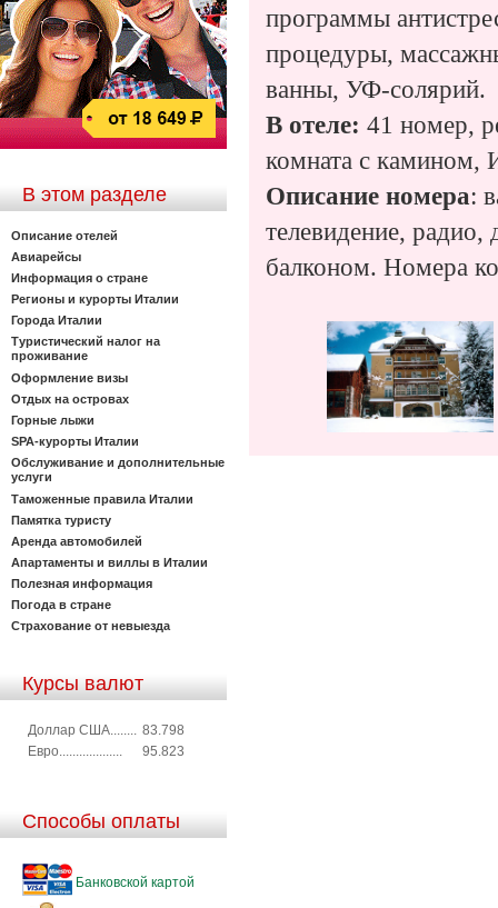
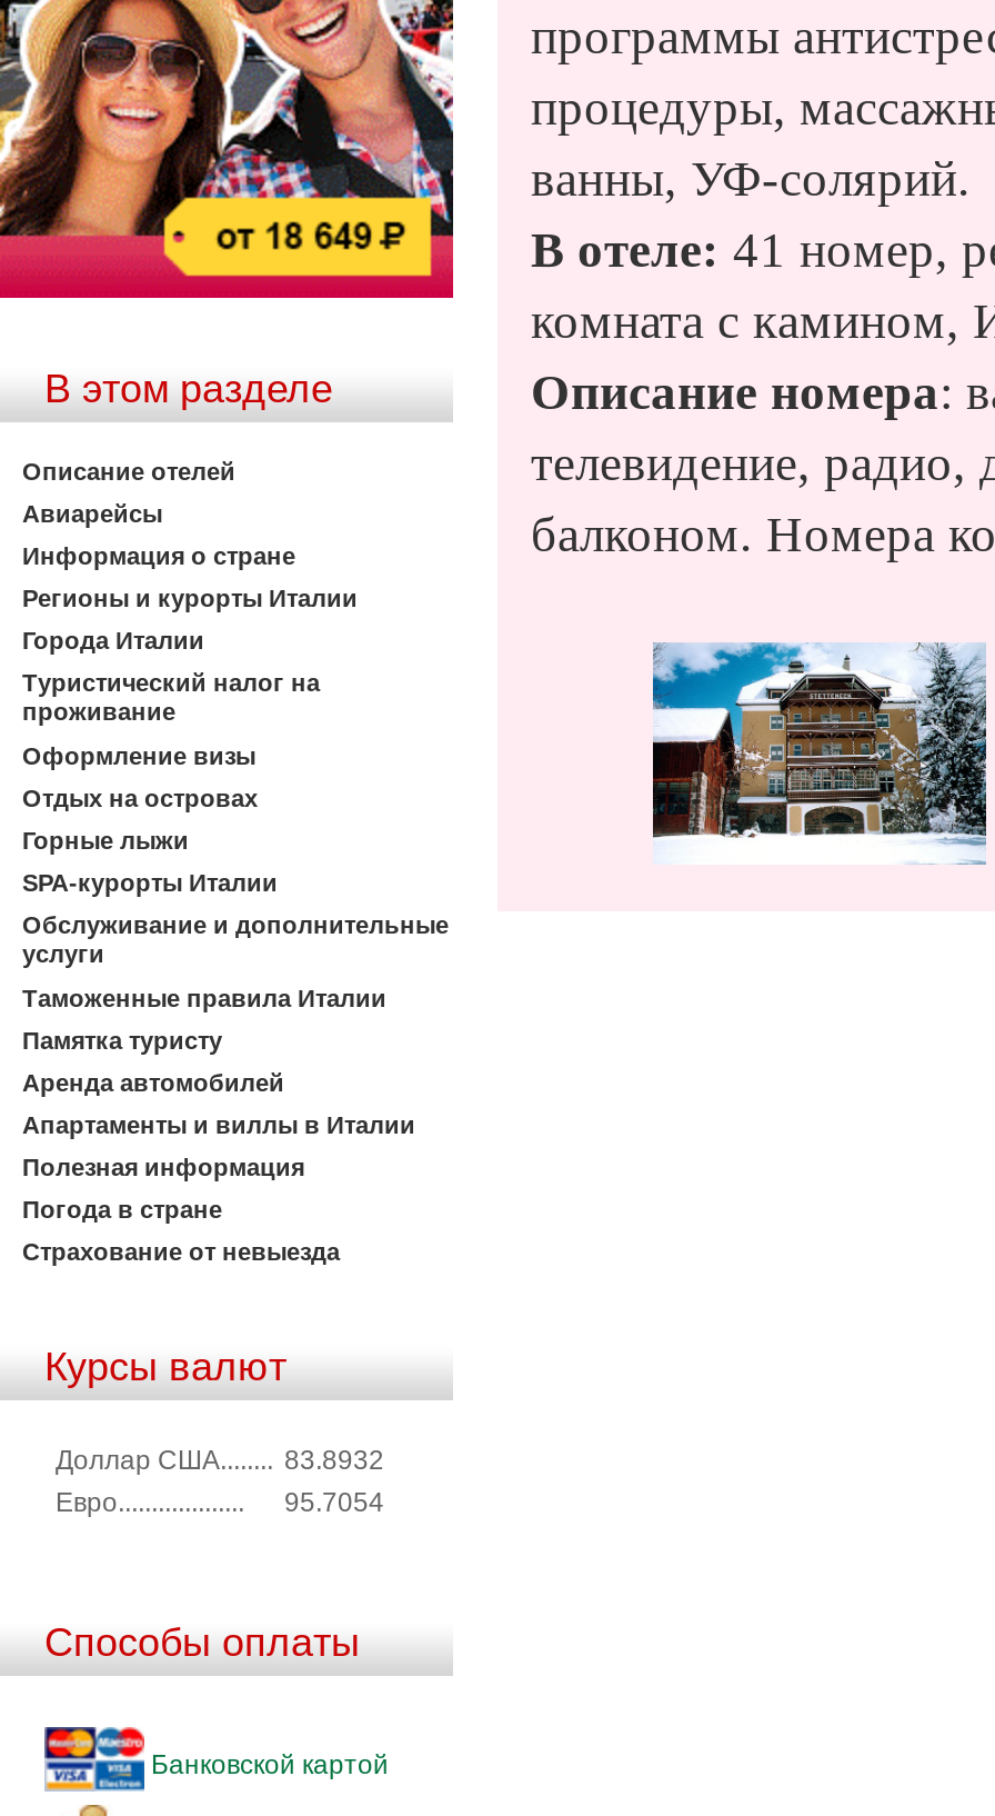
- Доллар США........ 83.798
+ Доллар США........ 83.8932

- Евро................... 95.823
+ Евро................... 95.7054
